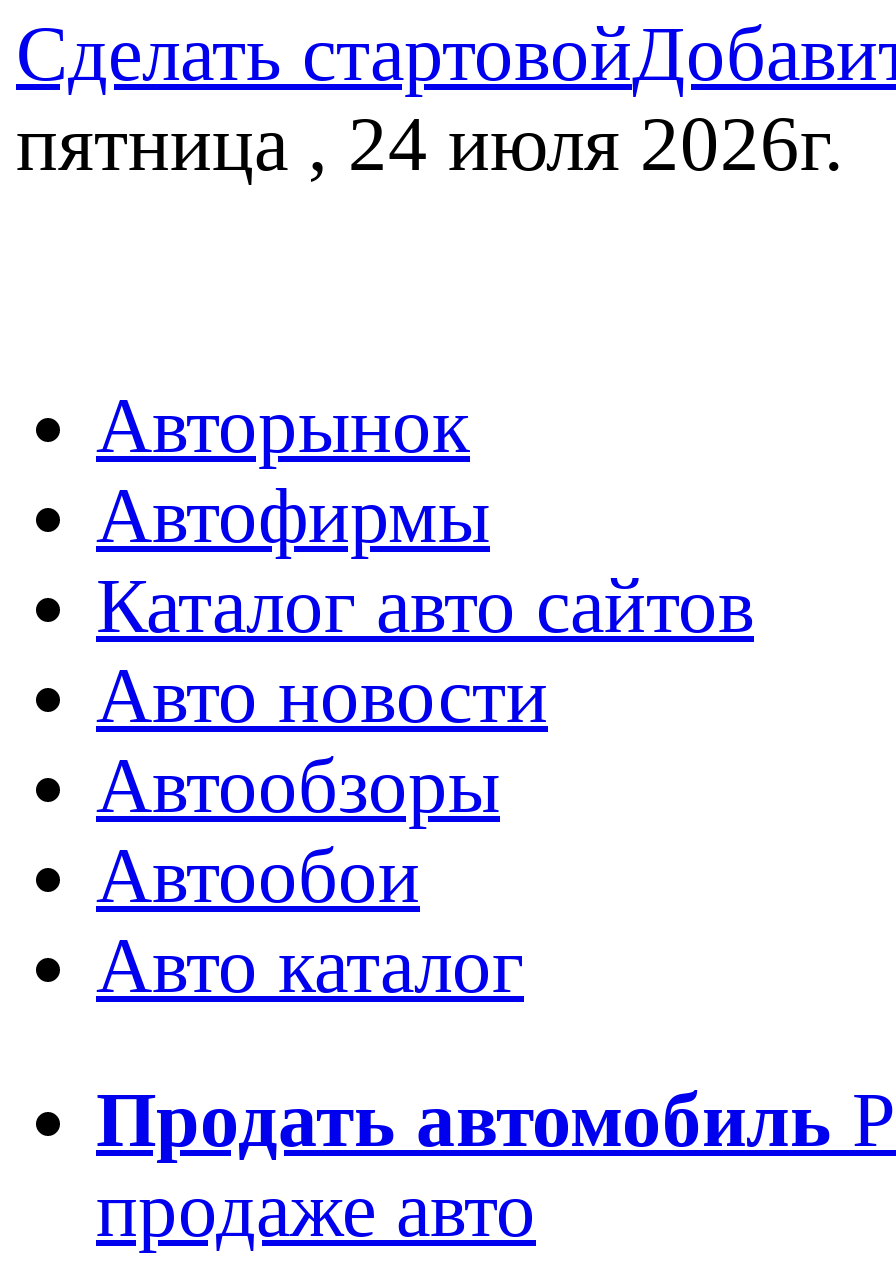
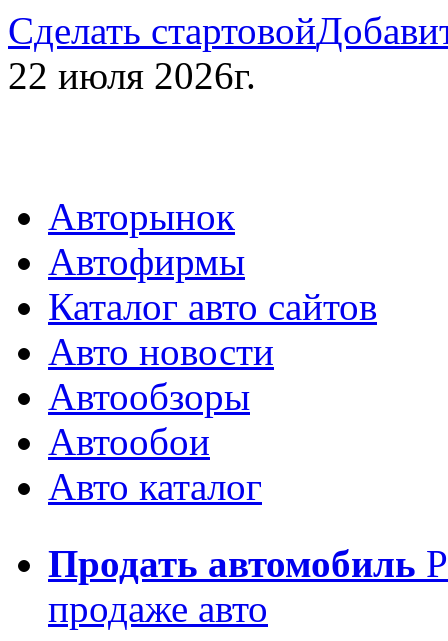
- пятница , 24 июля 2026г.
+ 22 июля 2026г.
